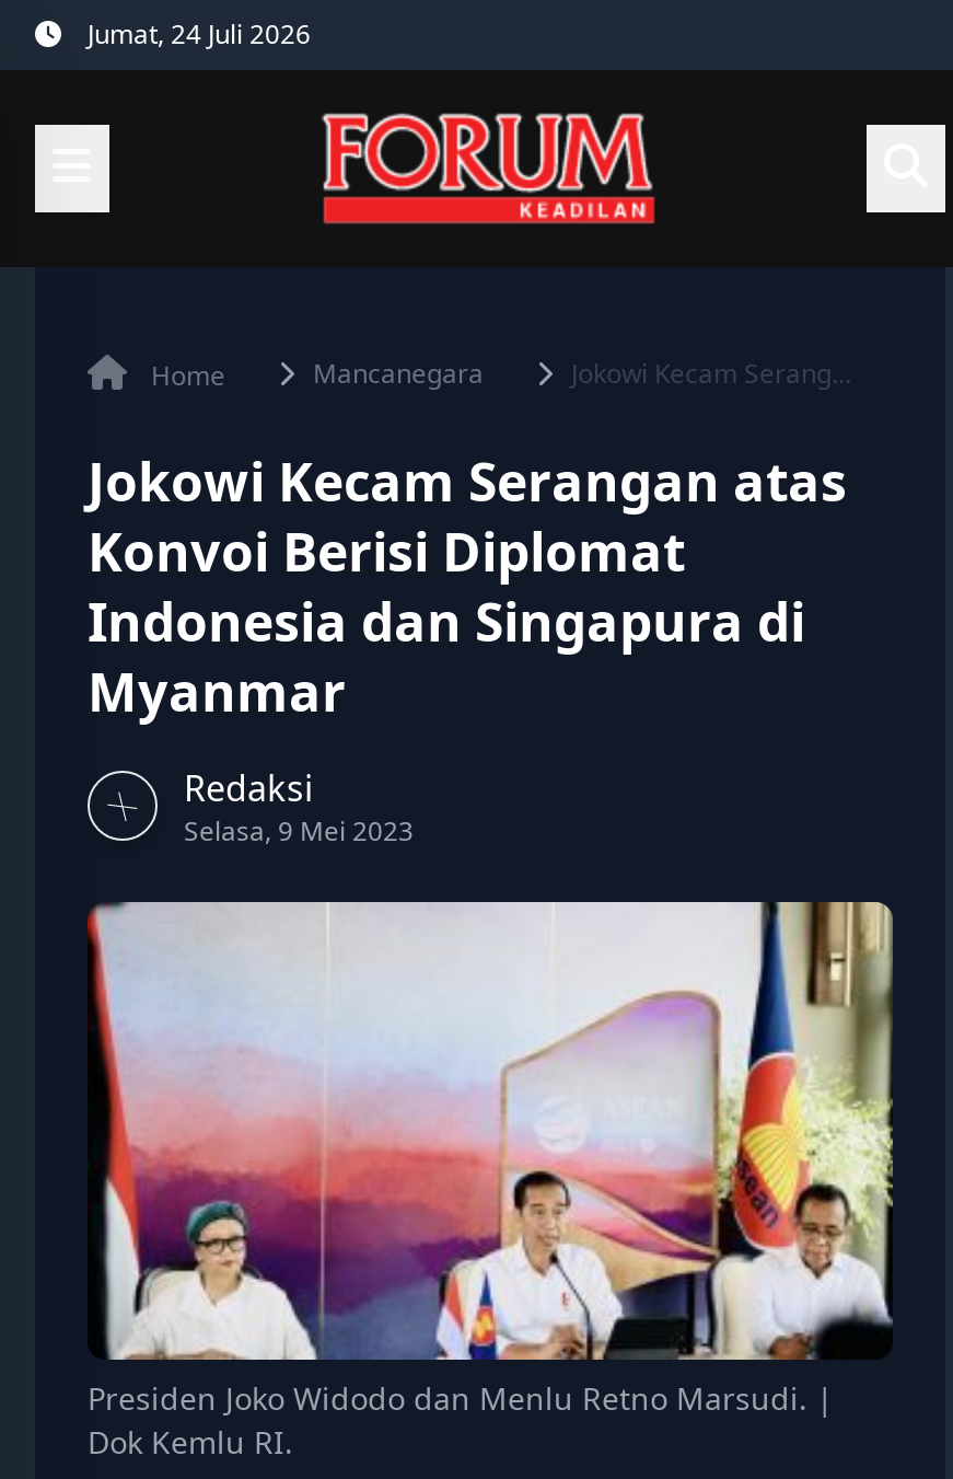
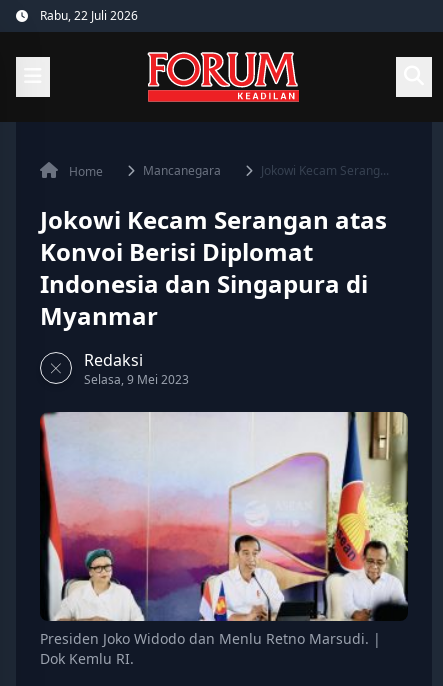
- Jumat, 24 Juli 2026
+ Rabu, 22 Juli 2026
